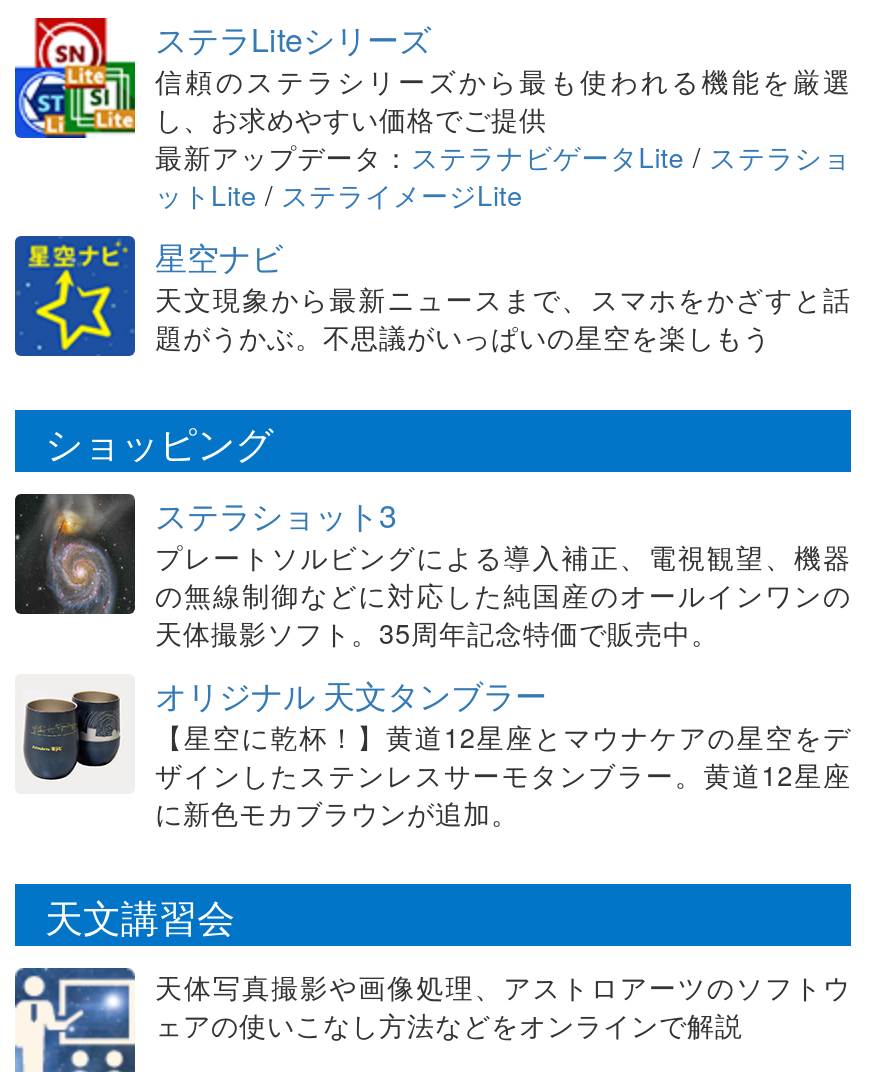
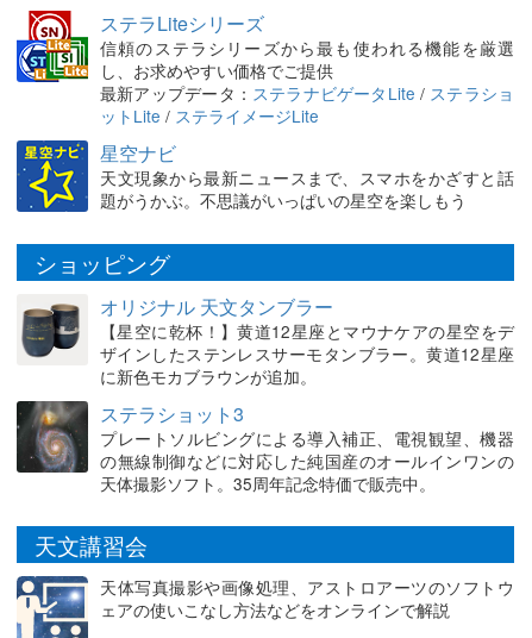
moved down: [image] | ステラショット3 | プレートソルビングによる導入補正、電視観望、機器 | の無線制御などに対応した純国産のオールインワンの | 天体撮影ソフト。35周年記念特価で販売中。

moved up: [image] | オリジナル 天文タンブラー | 【星空に乾杯！】黄道12星座とマウナケアの星空をデ | ザインしたステンレスサーモタンブラー。黄道12星座 | に新色モカブラウンが追加。
